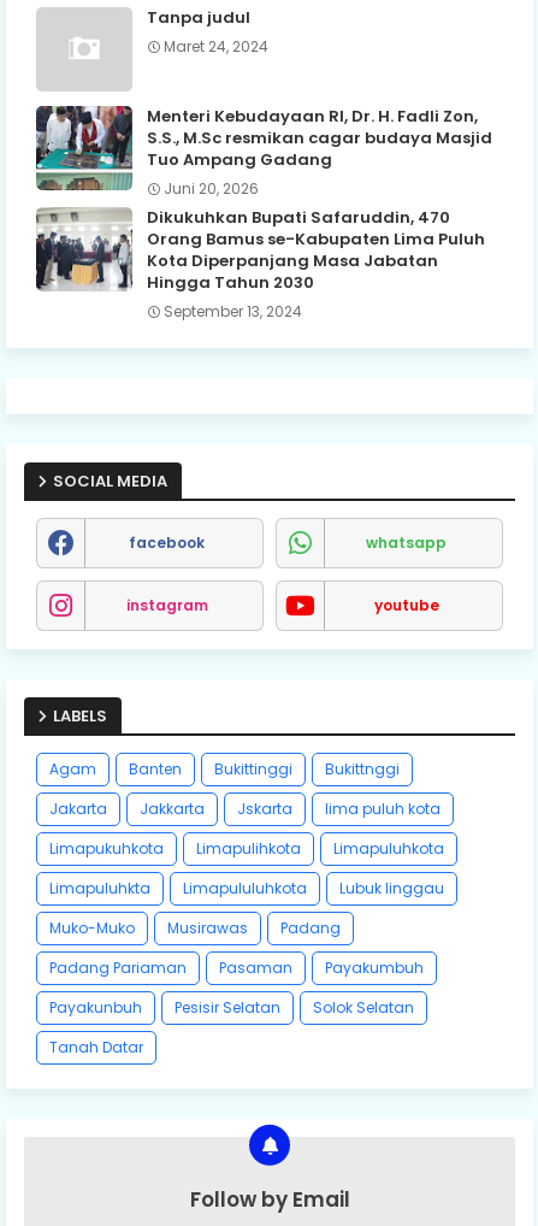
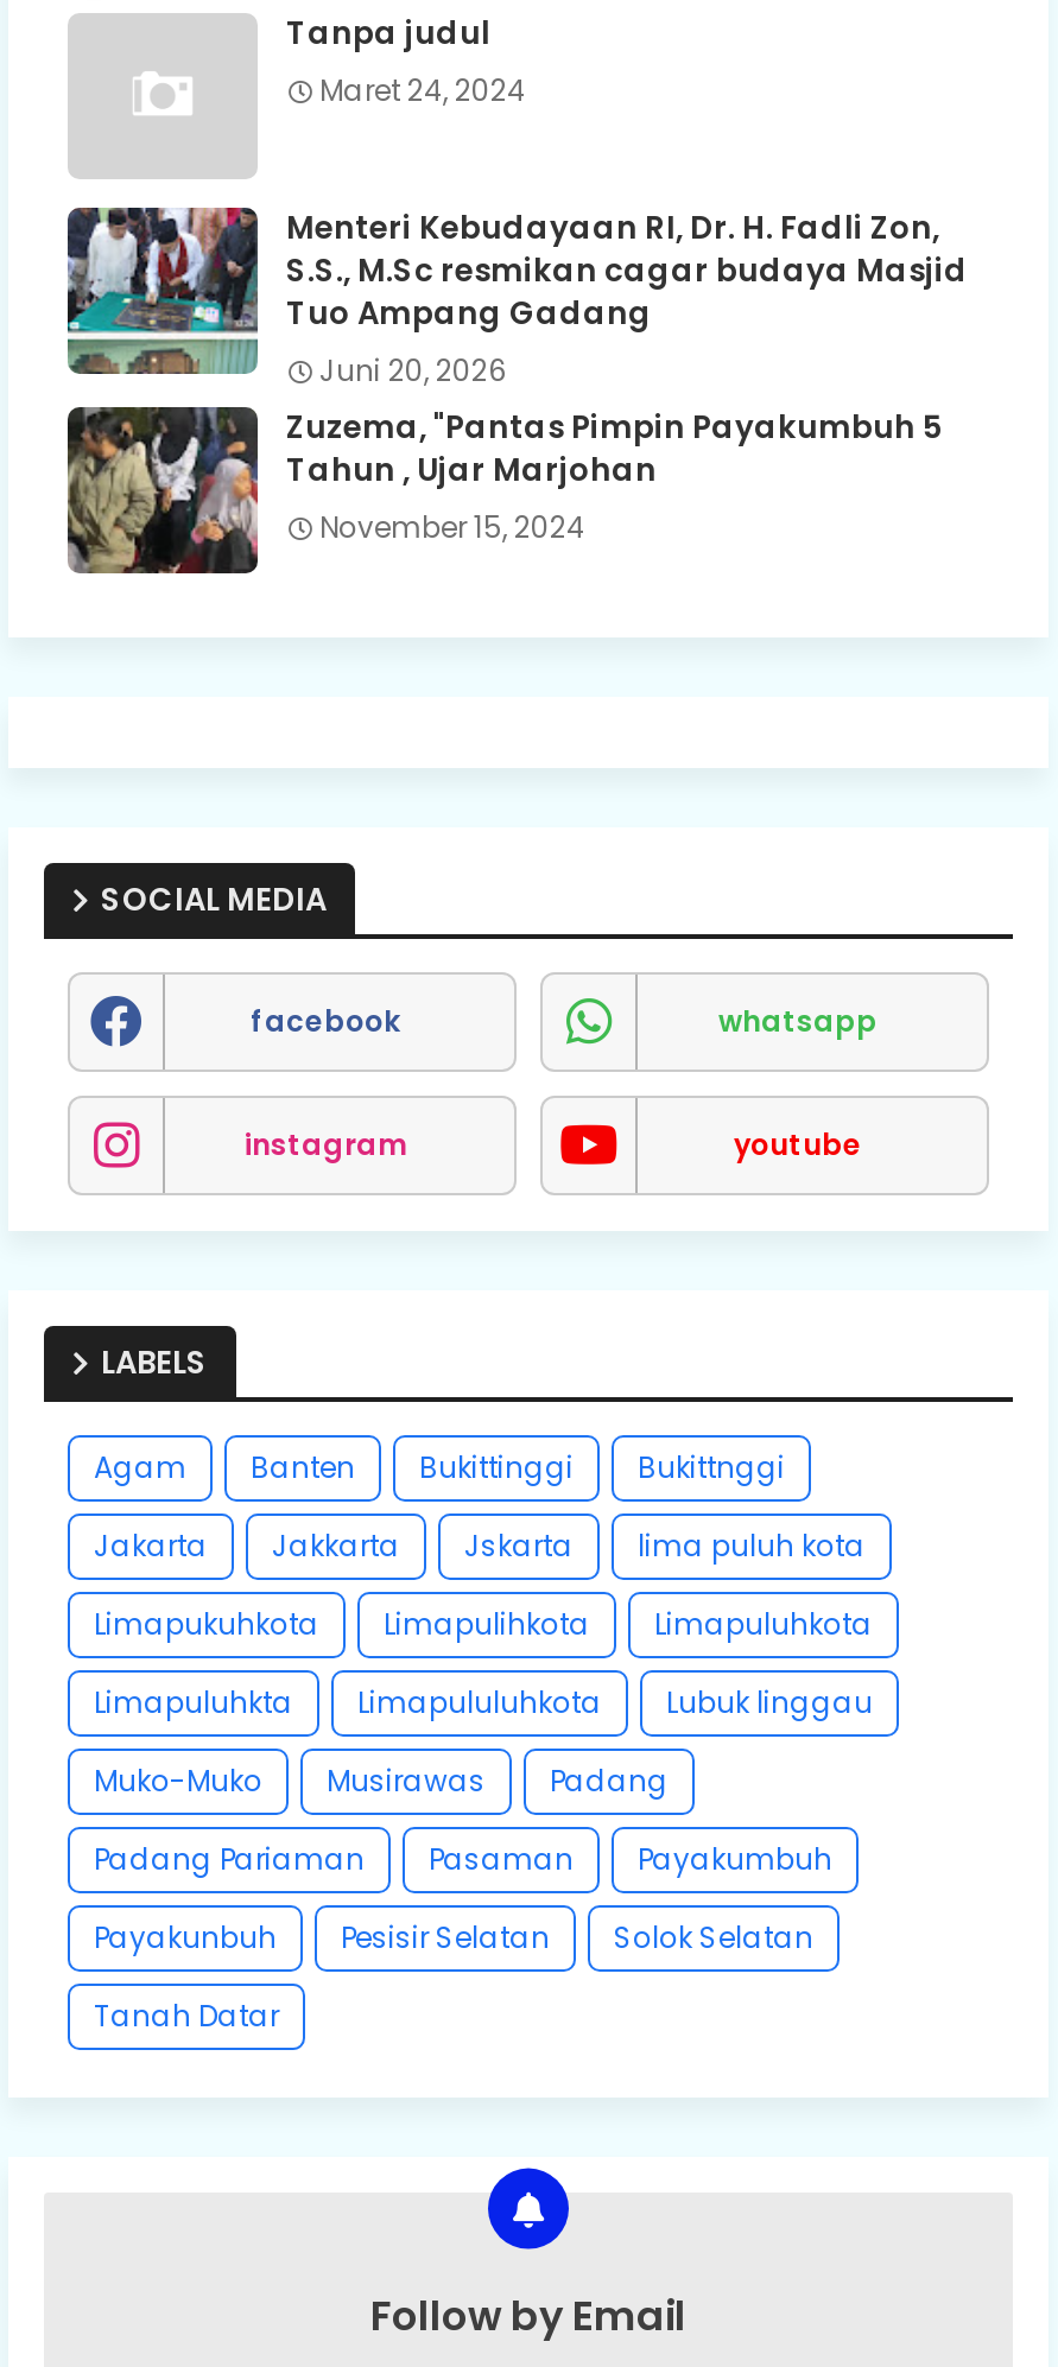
- [image]
- Dikukuhkan Bupati Safaruddin, 470
- Orang Bamus se-Kabupaten Lima Puluh
- Kota Diperpanjang Masa Jabatan
- Hingga Tahun 2030
- September 13, 2024
+ [image]
+ Zuzema, "Pantas Pimpin Payakumbuh 5
+ Tahun , Ujar Marjohan
+ November 15, 2024
